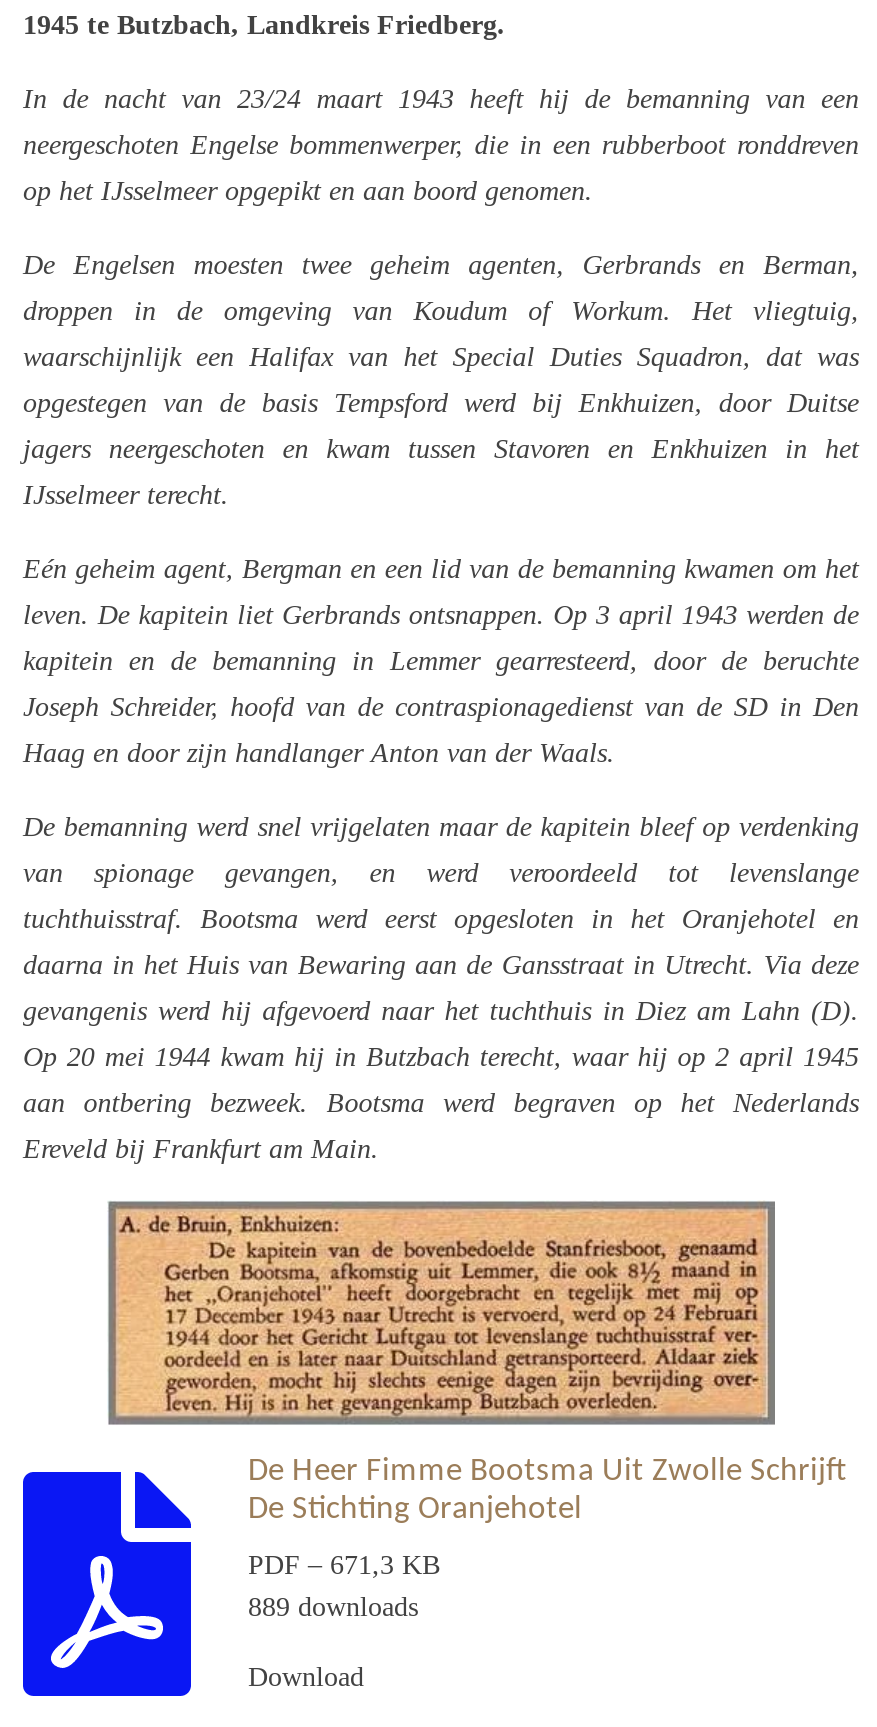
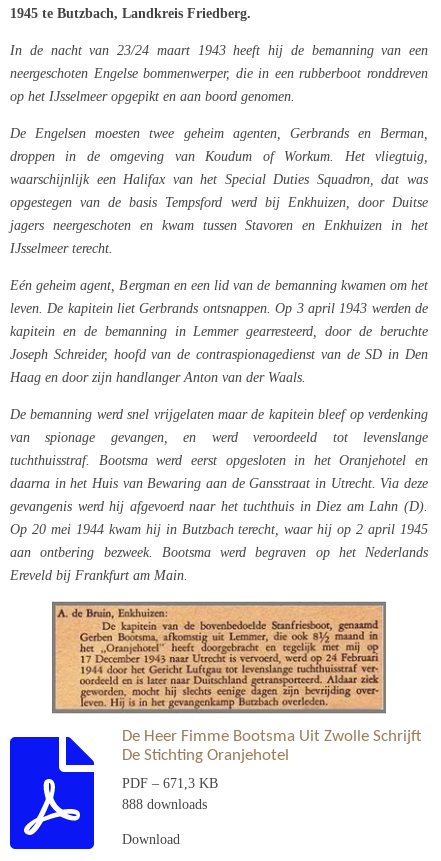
- 889 downloads
+ 888 downloads
